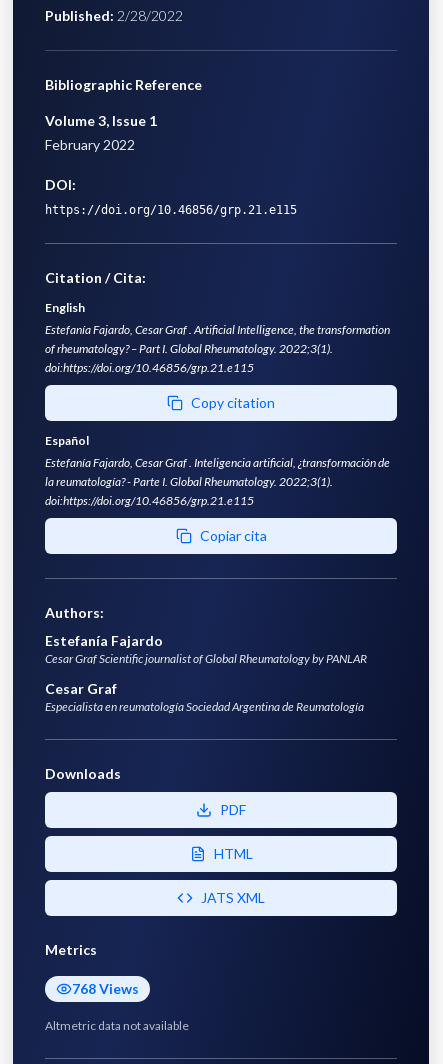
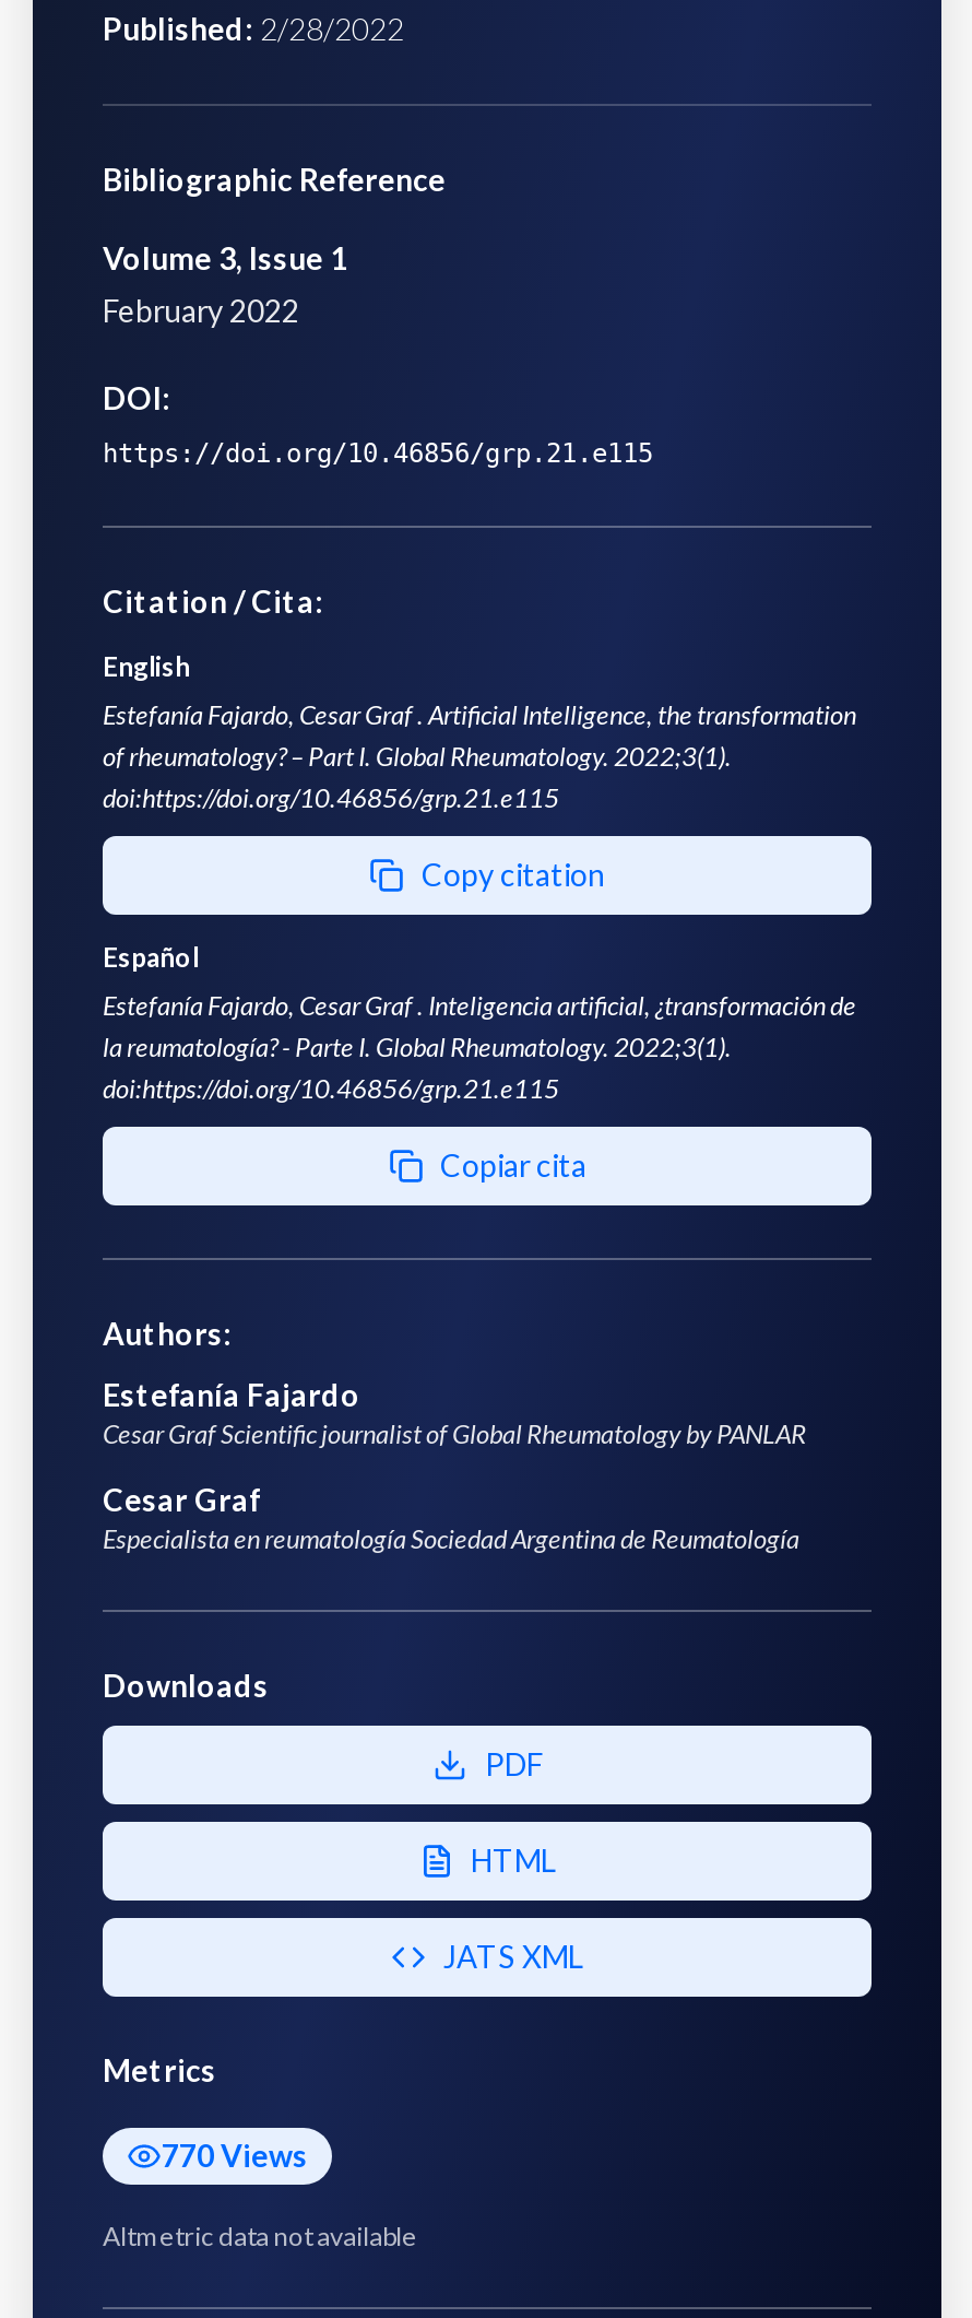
- 768 Views
+ 770 Views
